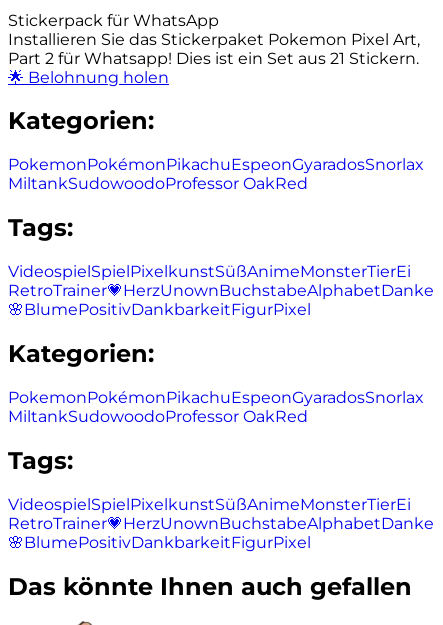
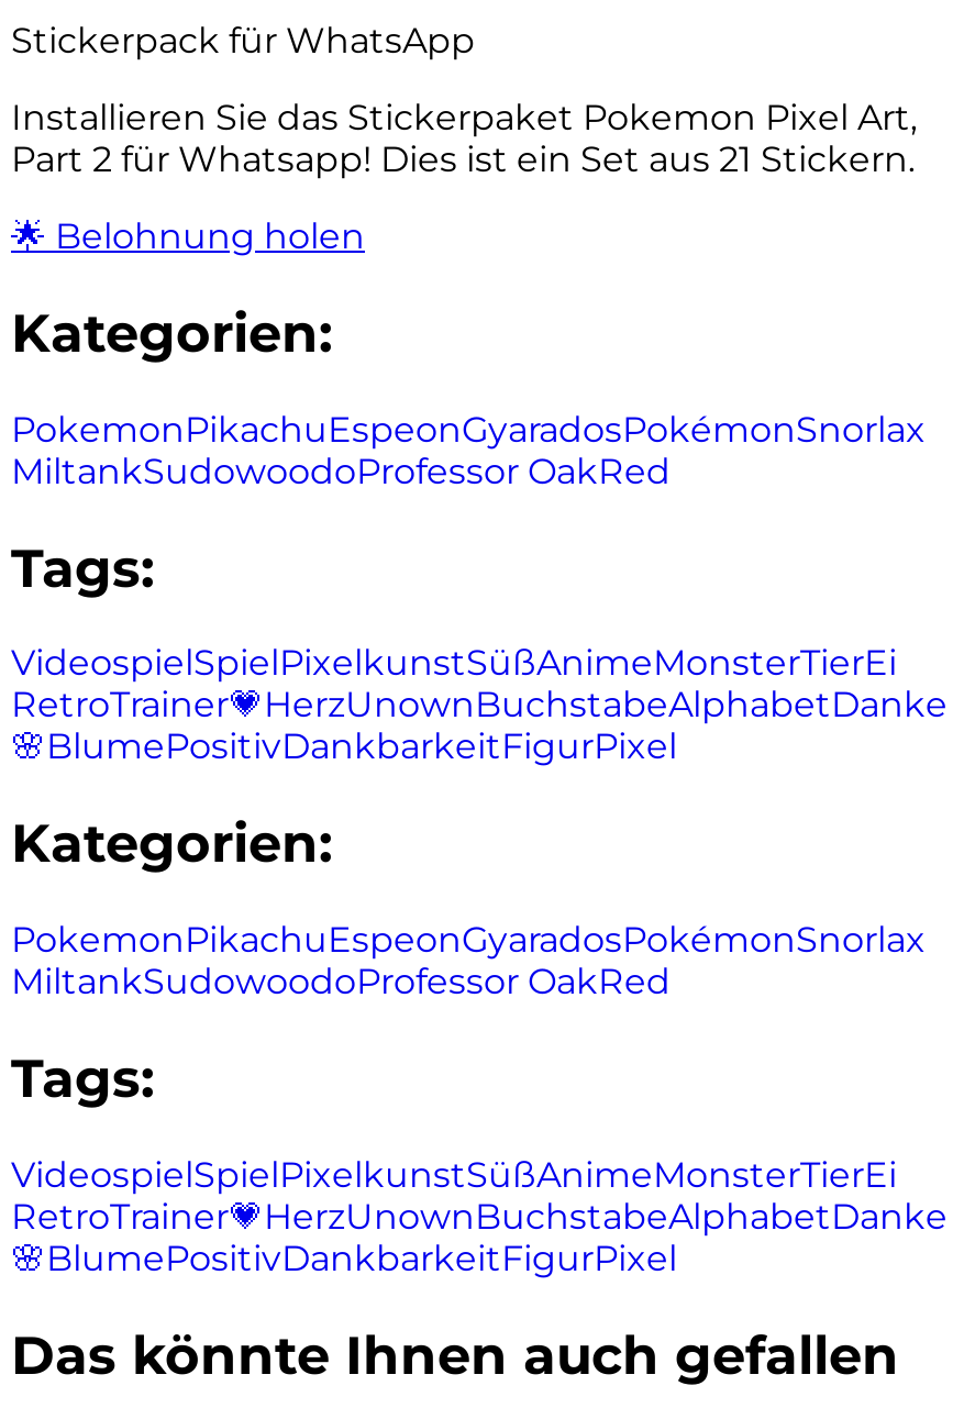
- Pokemon Pokémon PikachuEspeonGyaradosSnorlax
+ Pokemon Pikachu EspeonGyaradosPokémonSnorlax

- Pokemon Pokémon PikachuEspeonGyaradosSnorlax
+ Pokemon Pikachu EspeonGyaradosPokémonSnorlax
